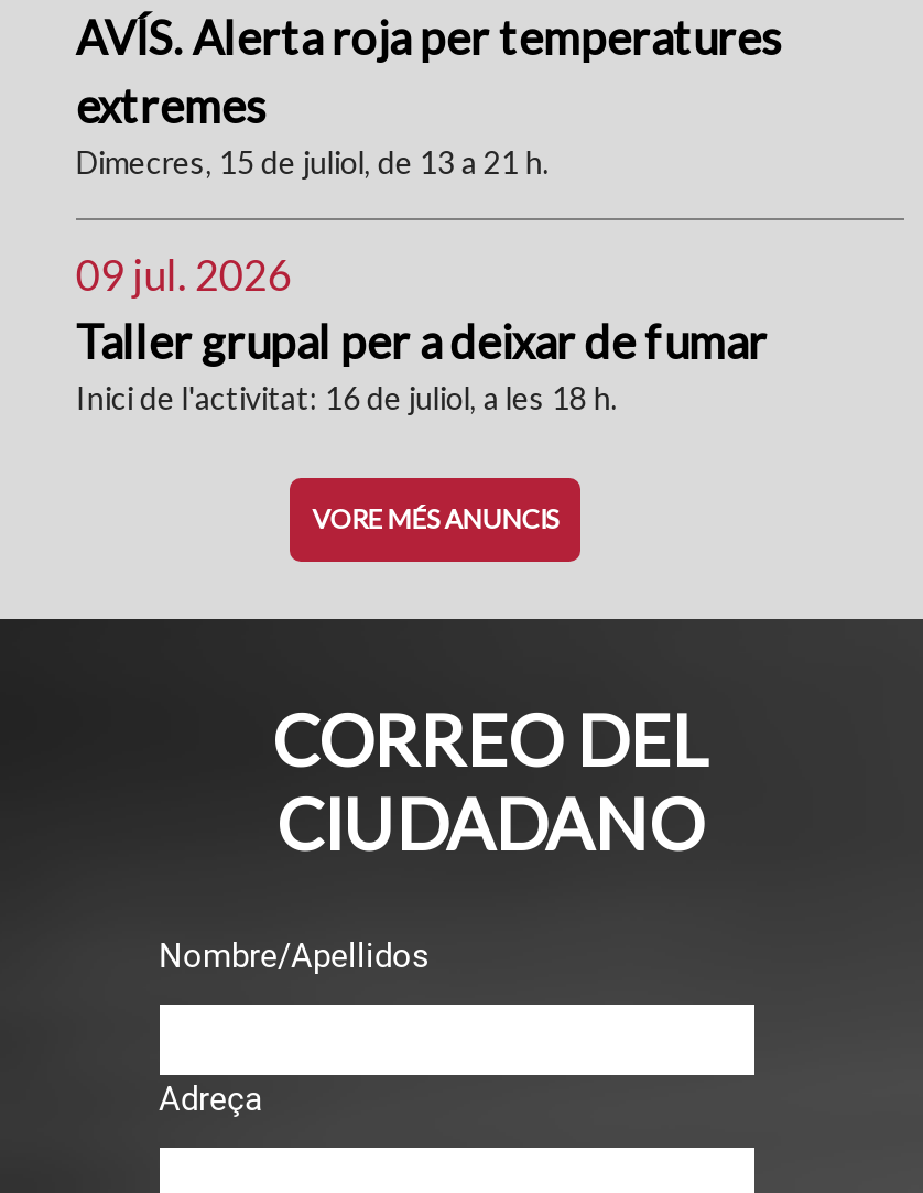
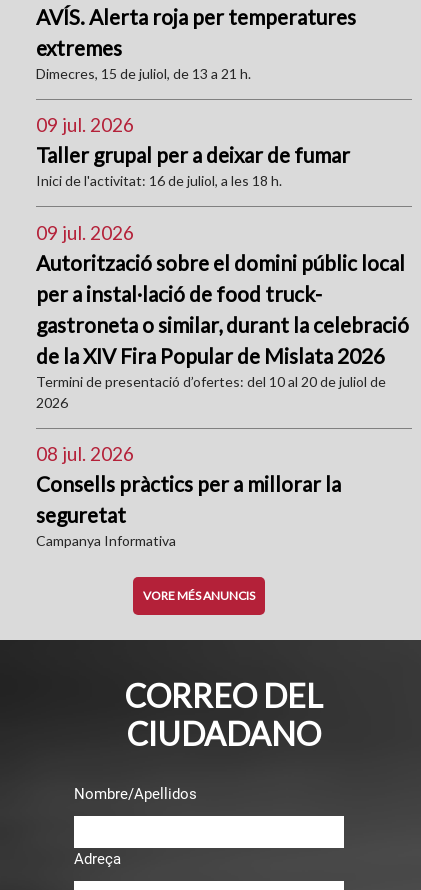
+ 09 jul. 2026
+ Autorització sobre el domini públic local
+ per a instal·lació de food truck-
+ gastroneta o similar, durant la celebració
+ de la XIV Fira Popular de Mislata 2026
+ Termini de presentació d’ofertes: del 10 al 20 de juliol de
+ 2026
+ 08 jul. 2026
+ Consells pràctics per a millorar la
+ seguretat
+ Campanya Informativa
